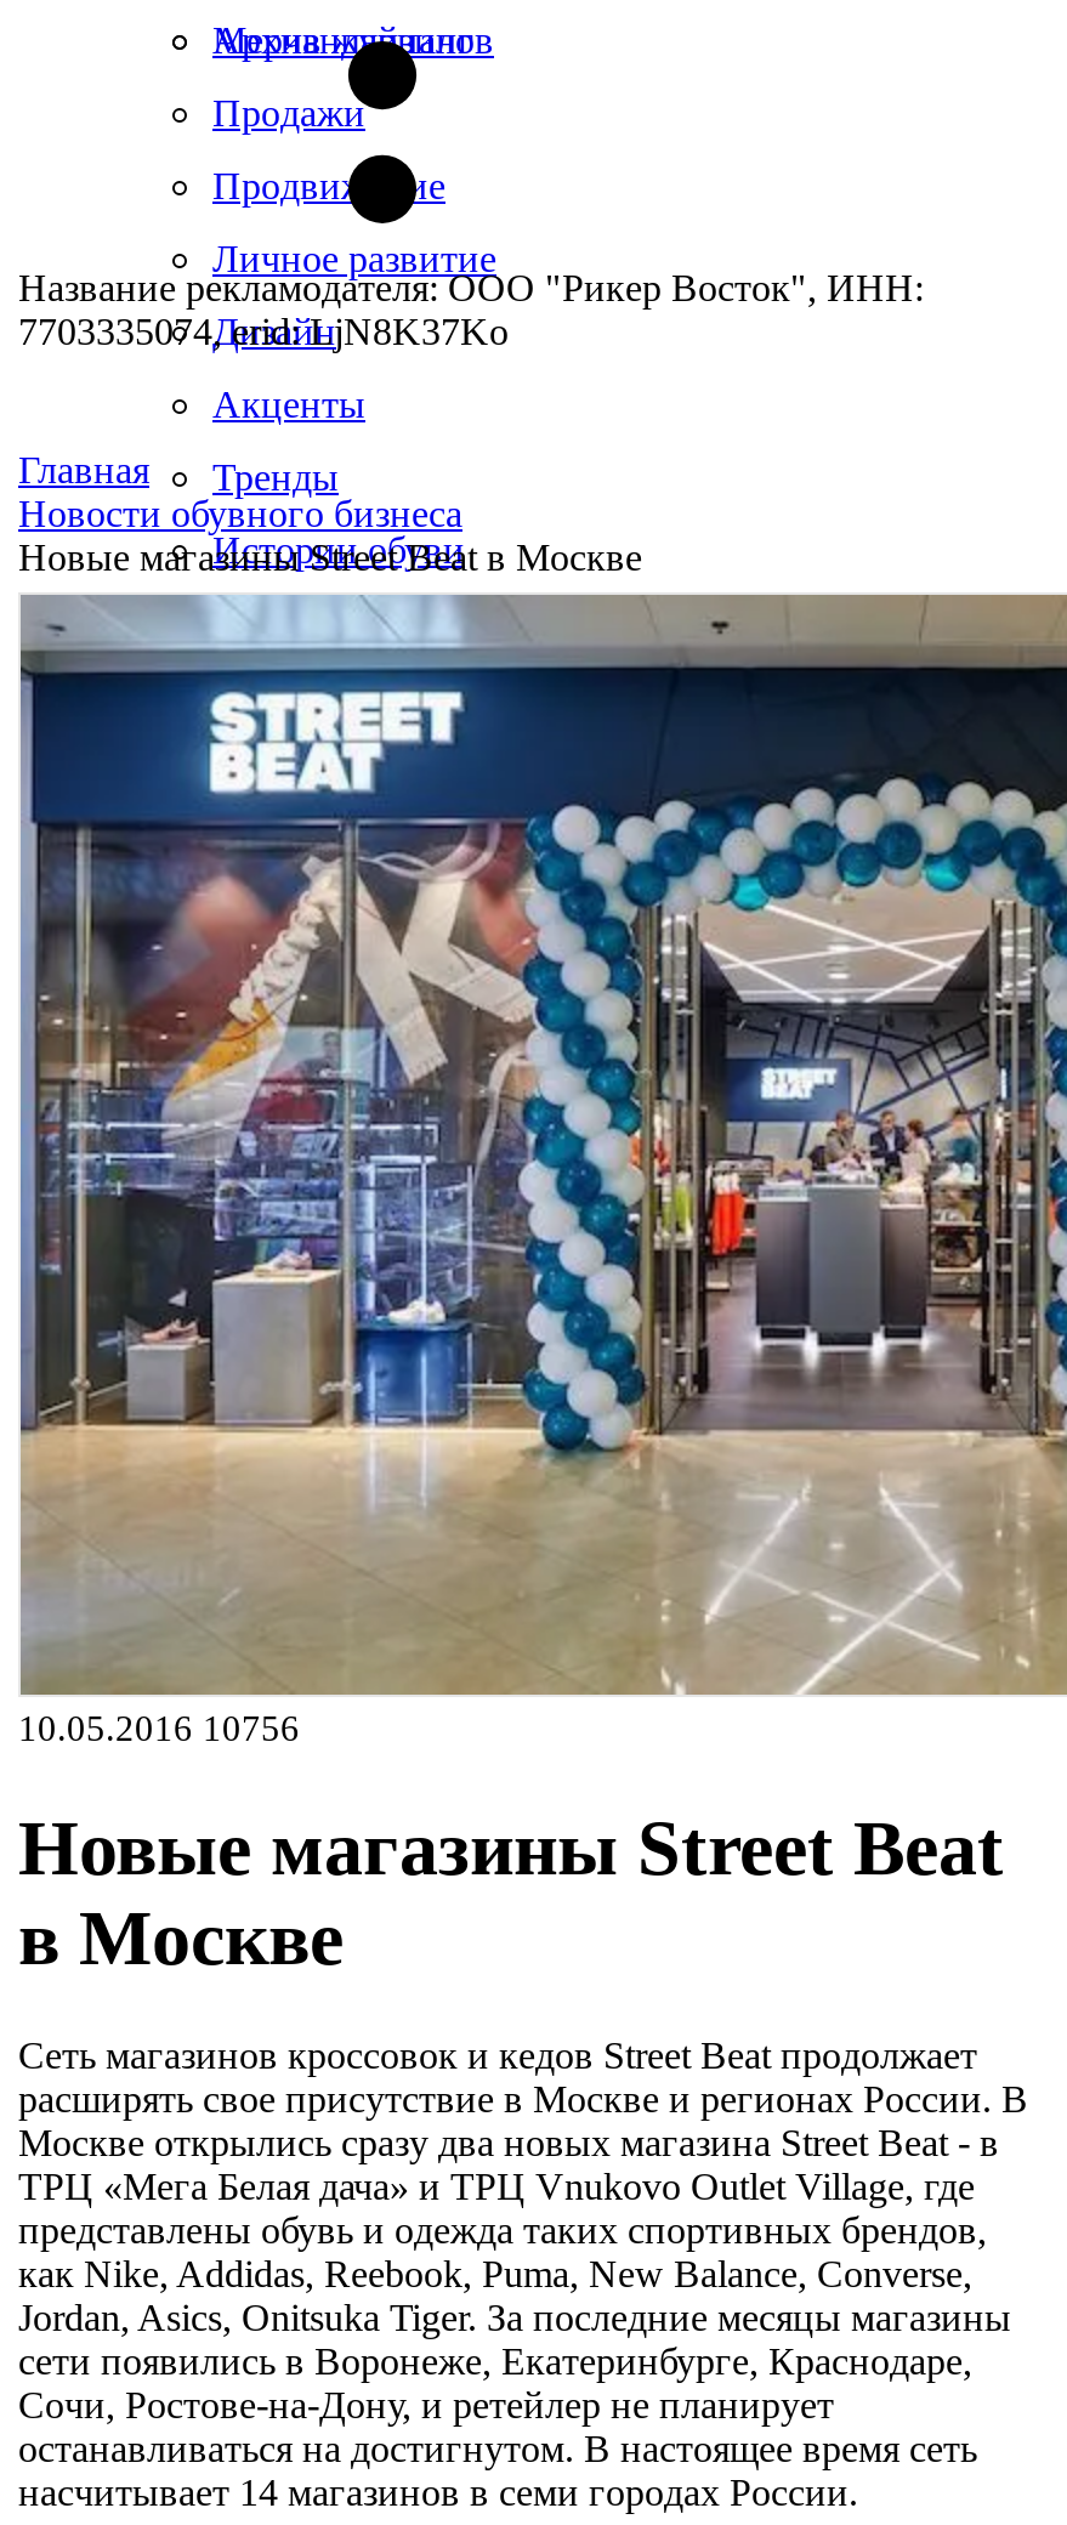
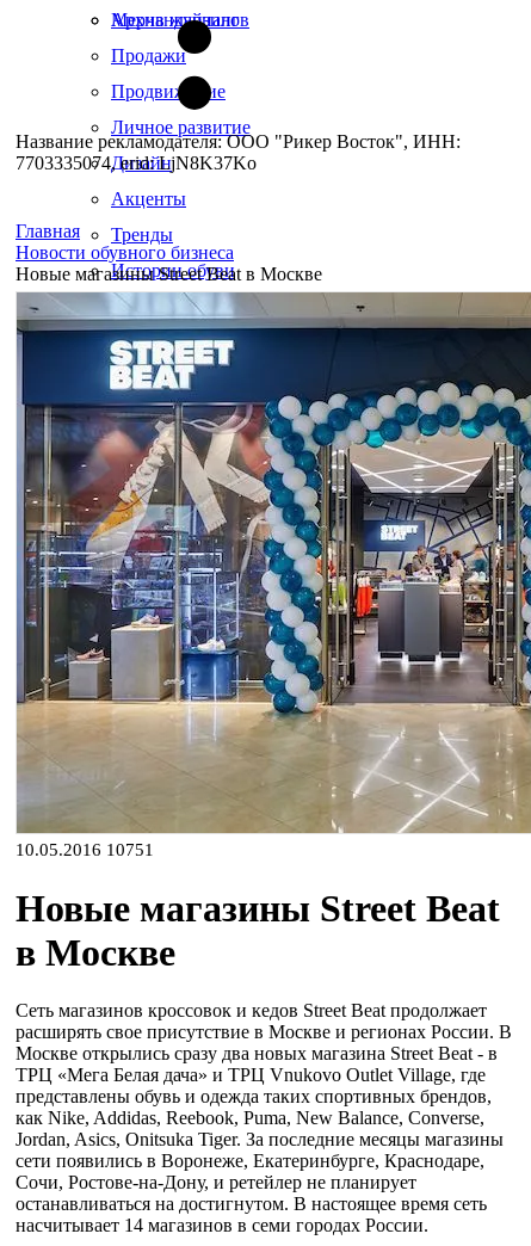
- 10.05.2016 10756
+ 10.05.2016 10751
